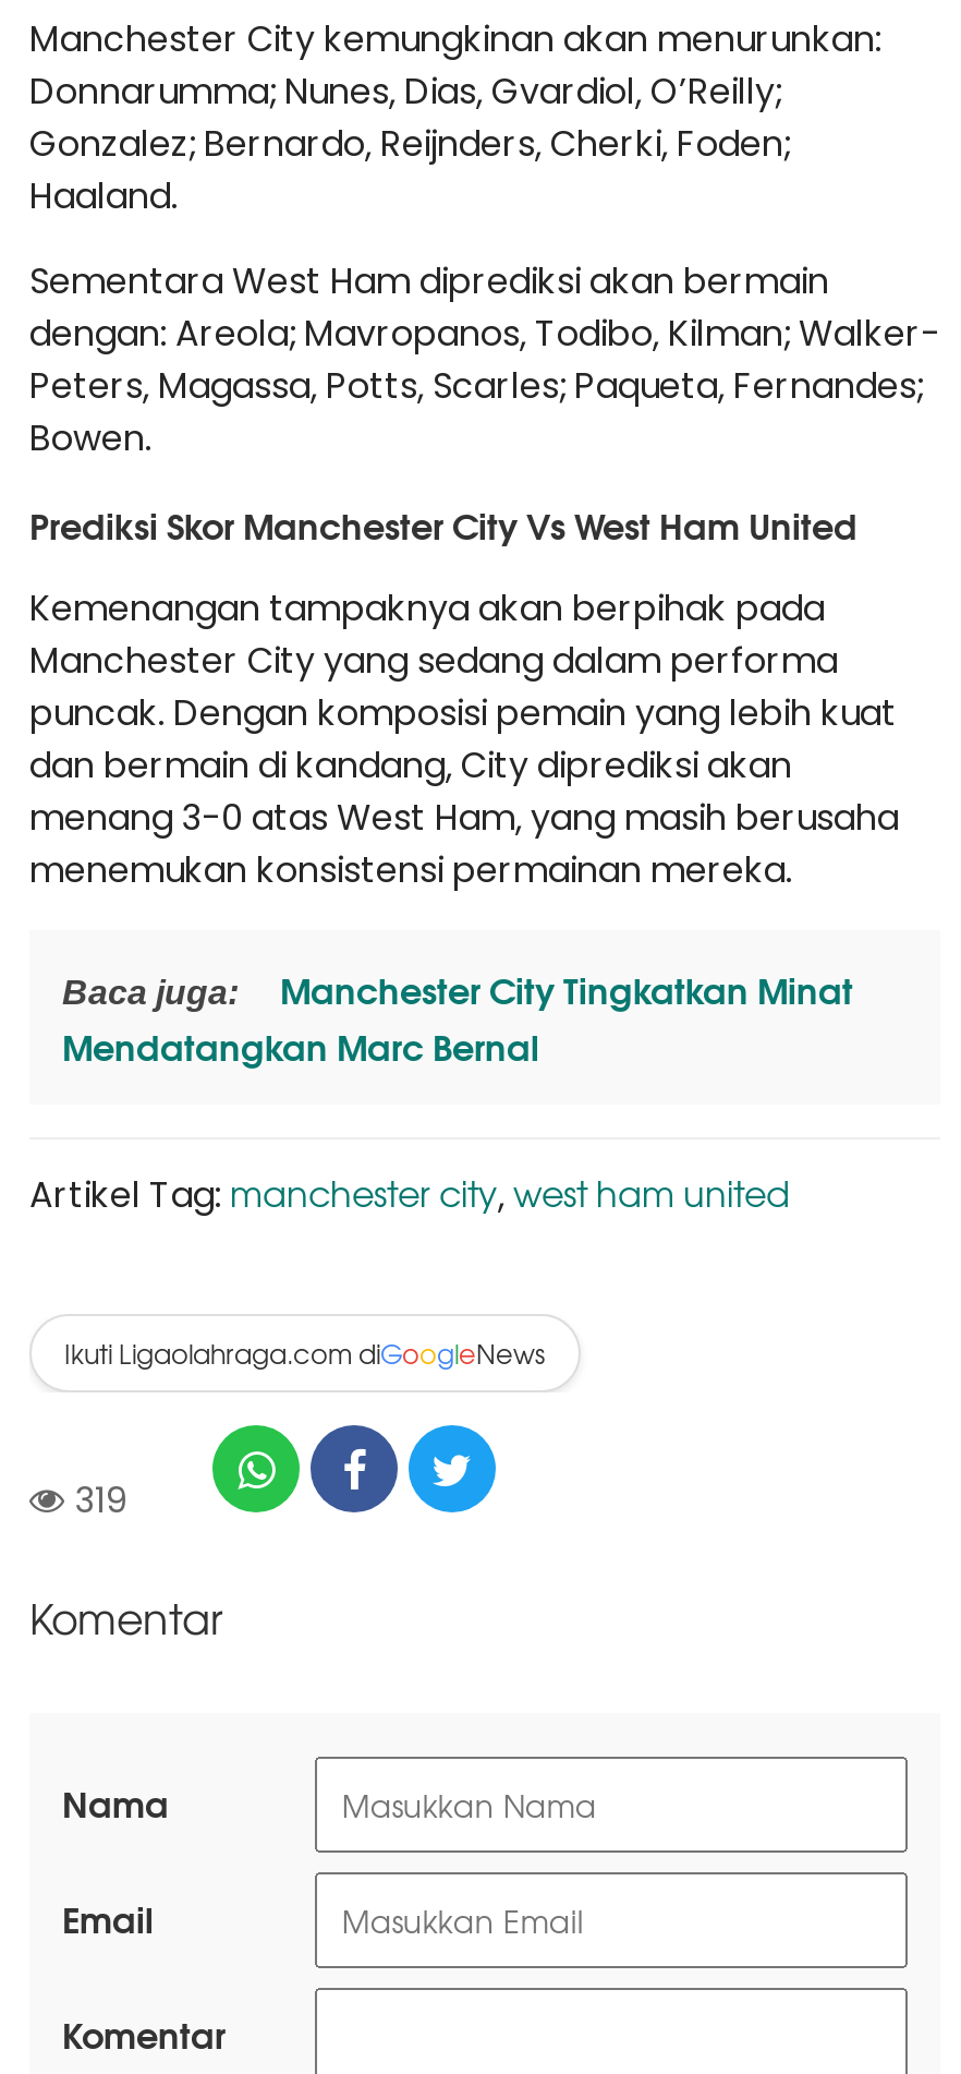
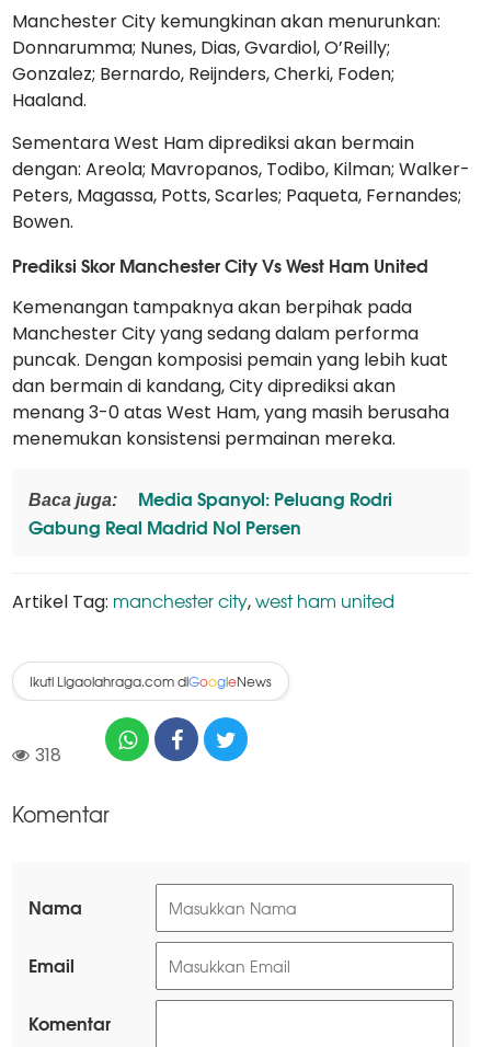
- Manchester City Tingkatkan Minat
- Mendatangkan Marc Bernal
+ Media Spanyol: Peluang Rodri
+ Gabung Real Madrid Nol Persen

- 319
+ 318
